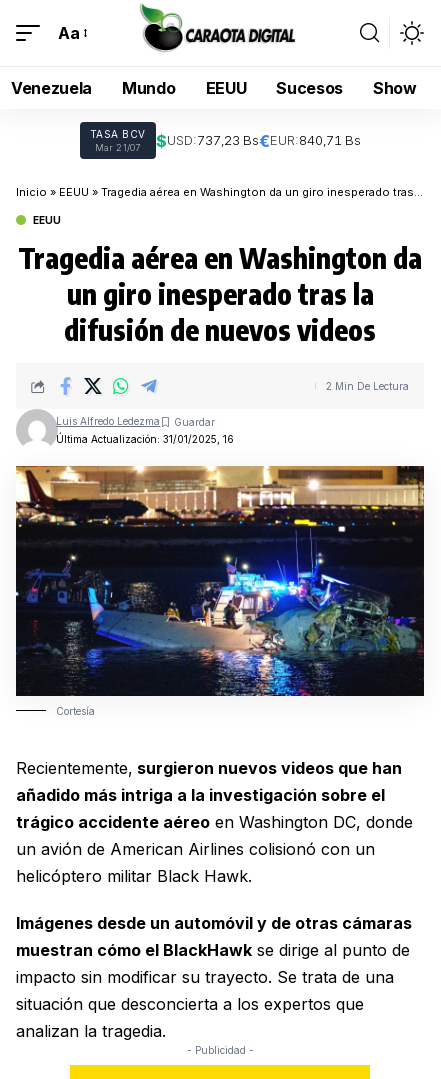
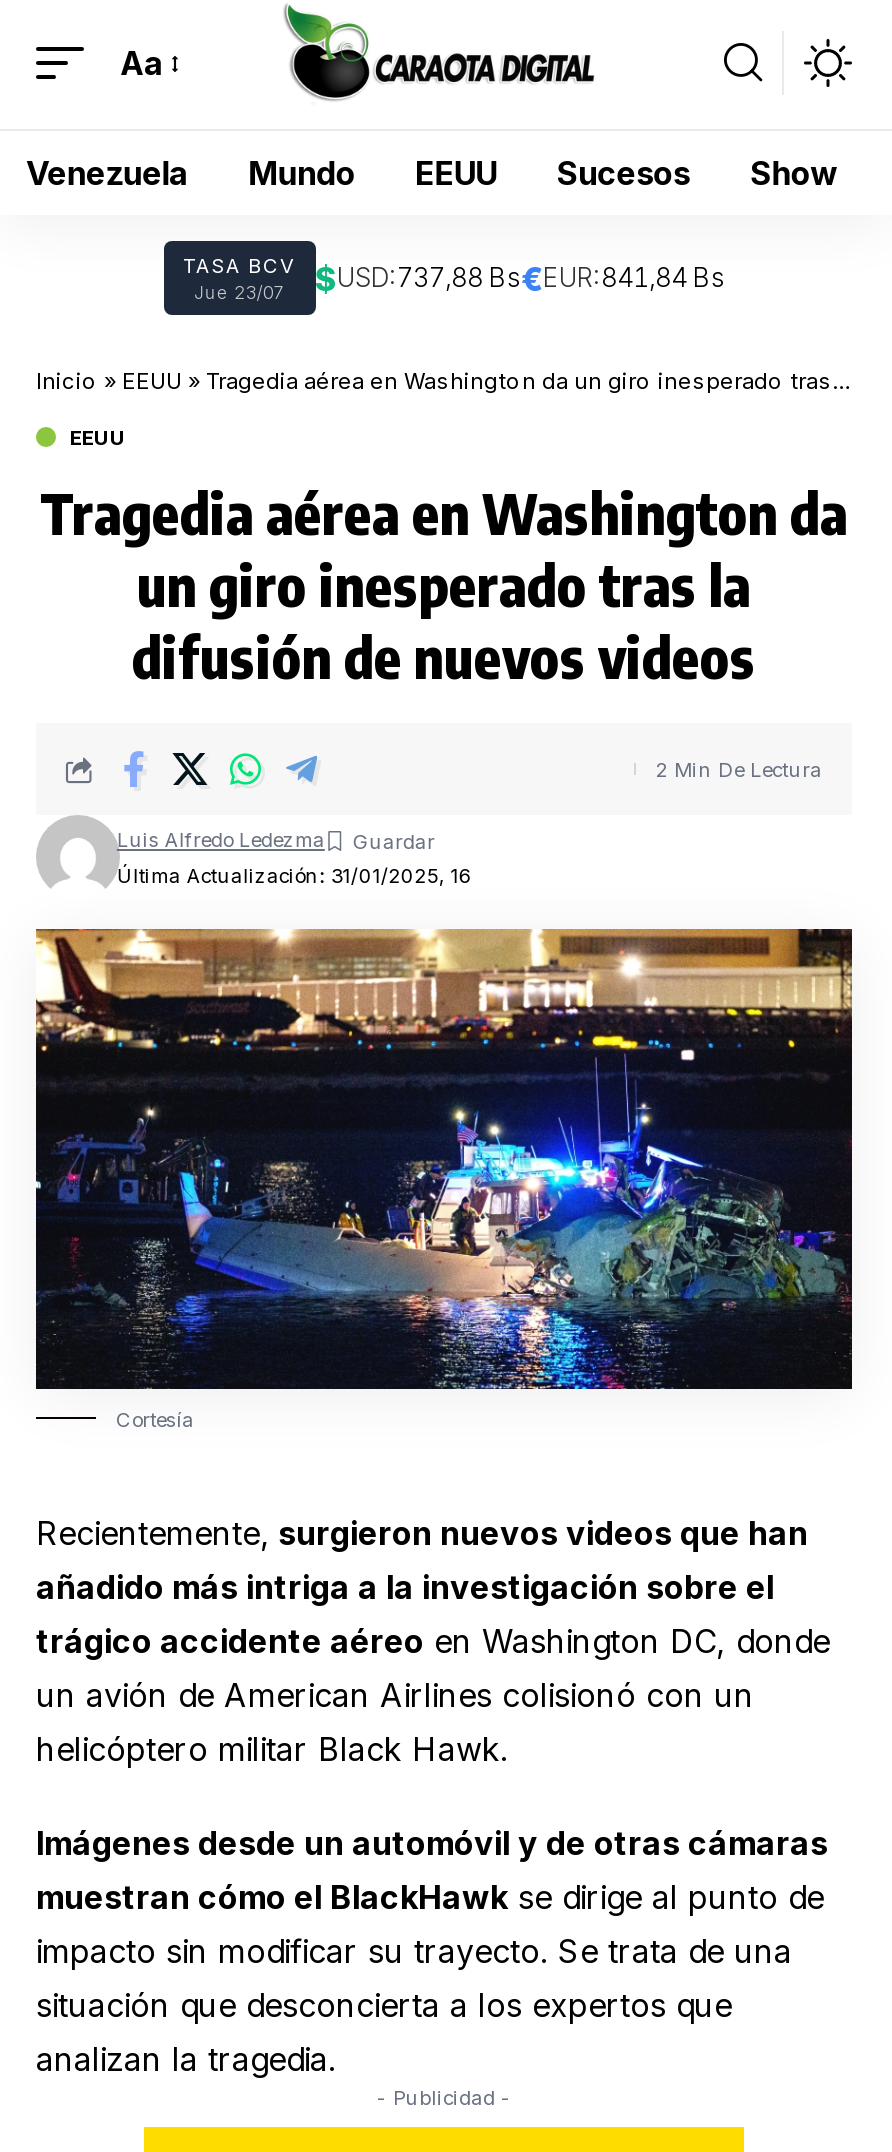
- Mar 21/07
- $USD:737,23 Bs€EUR:840,71 Bs
+ Jue 23/07
+ $USD:737,88 Bs€EUR:841,84 Bs
